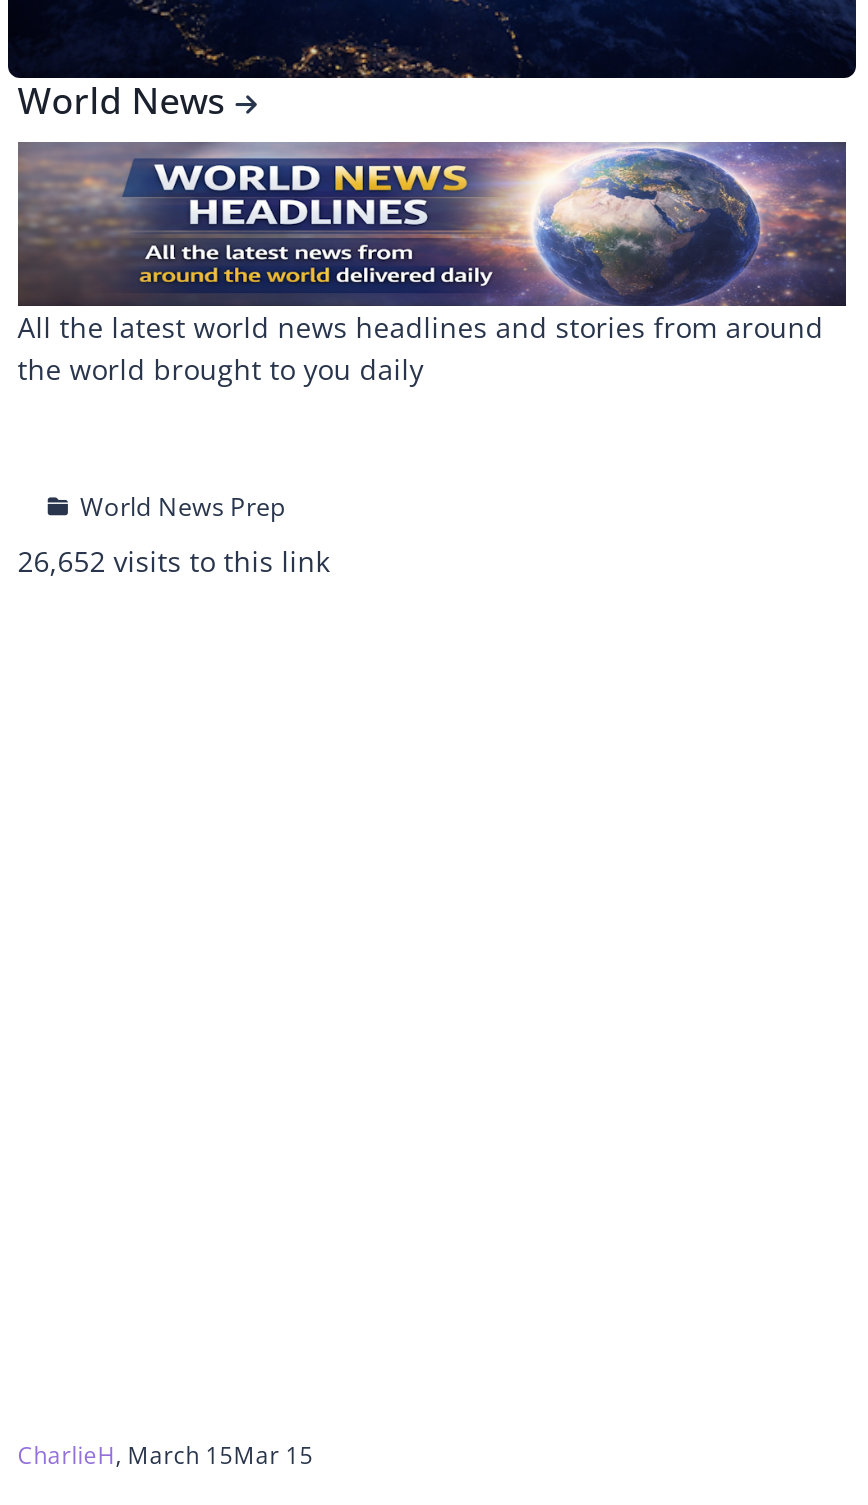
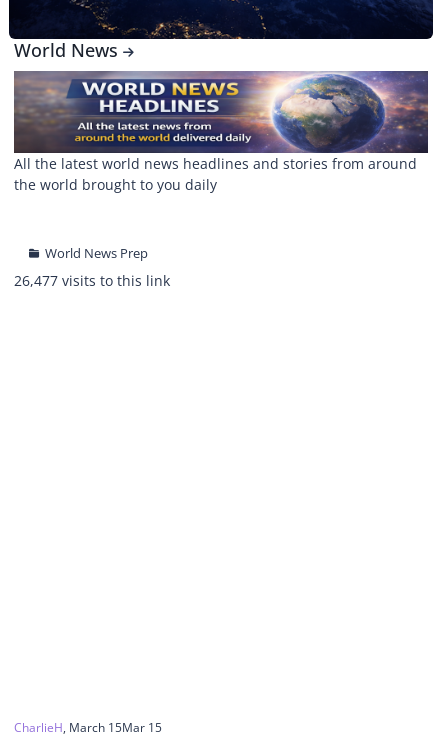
- 26,652 visits to this link
+ 26,477 visits to this link
